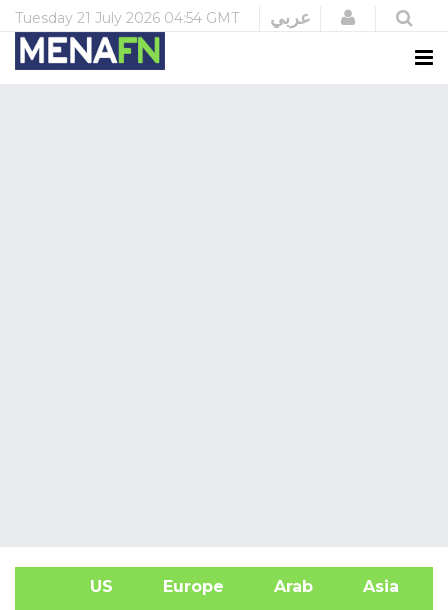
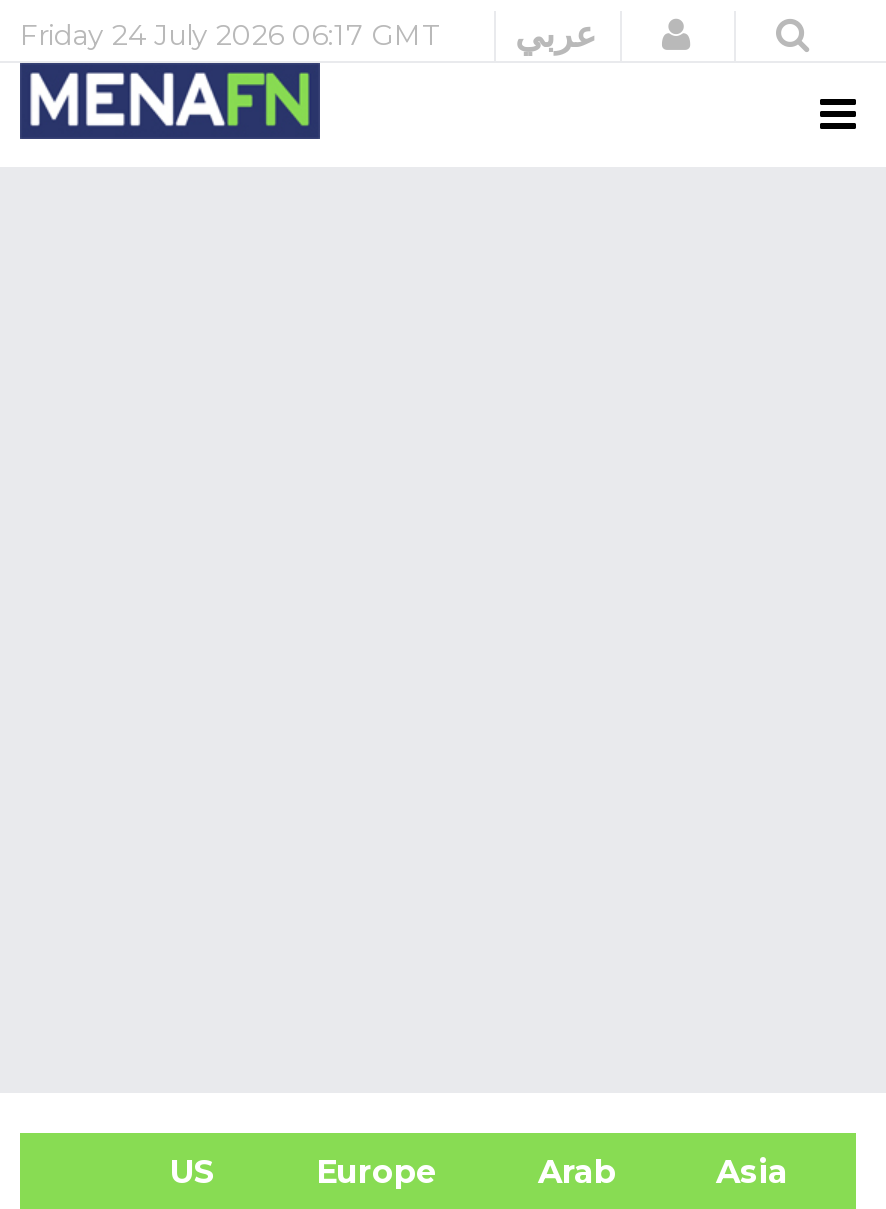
- Tuesday 21 July 2026 04:54 GMT
+ Friday 24 July 2026 06:17 GMT
